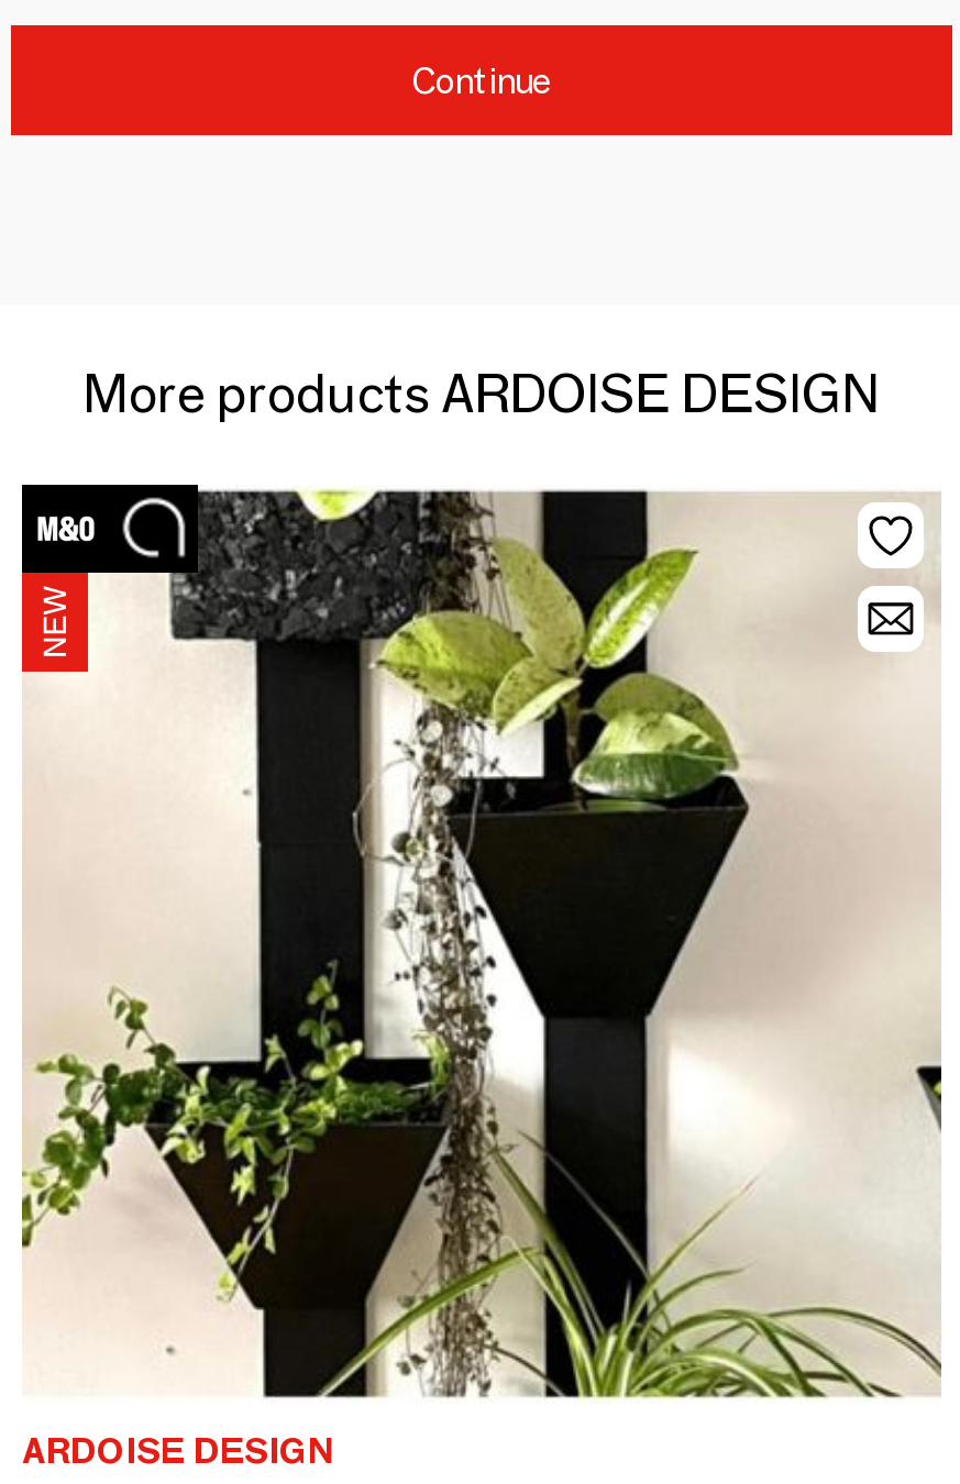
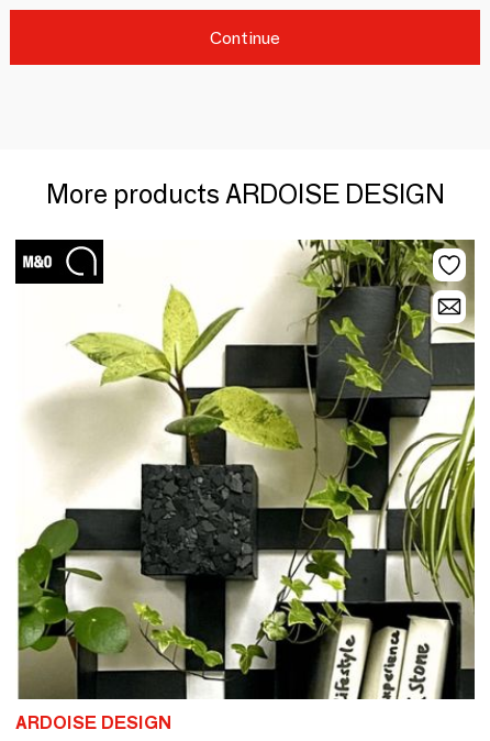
- [image]
+ [image]
